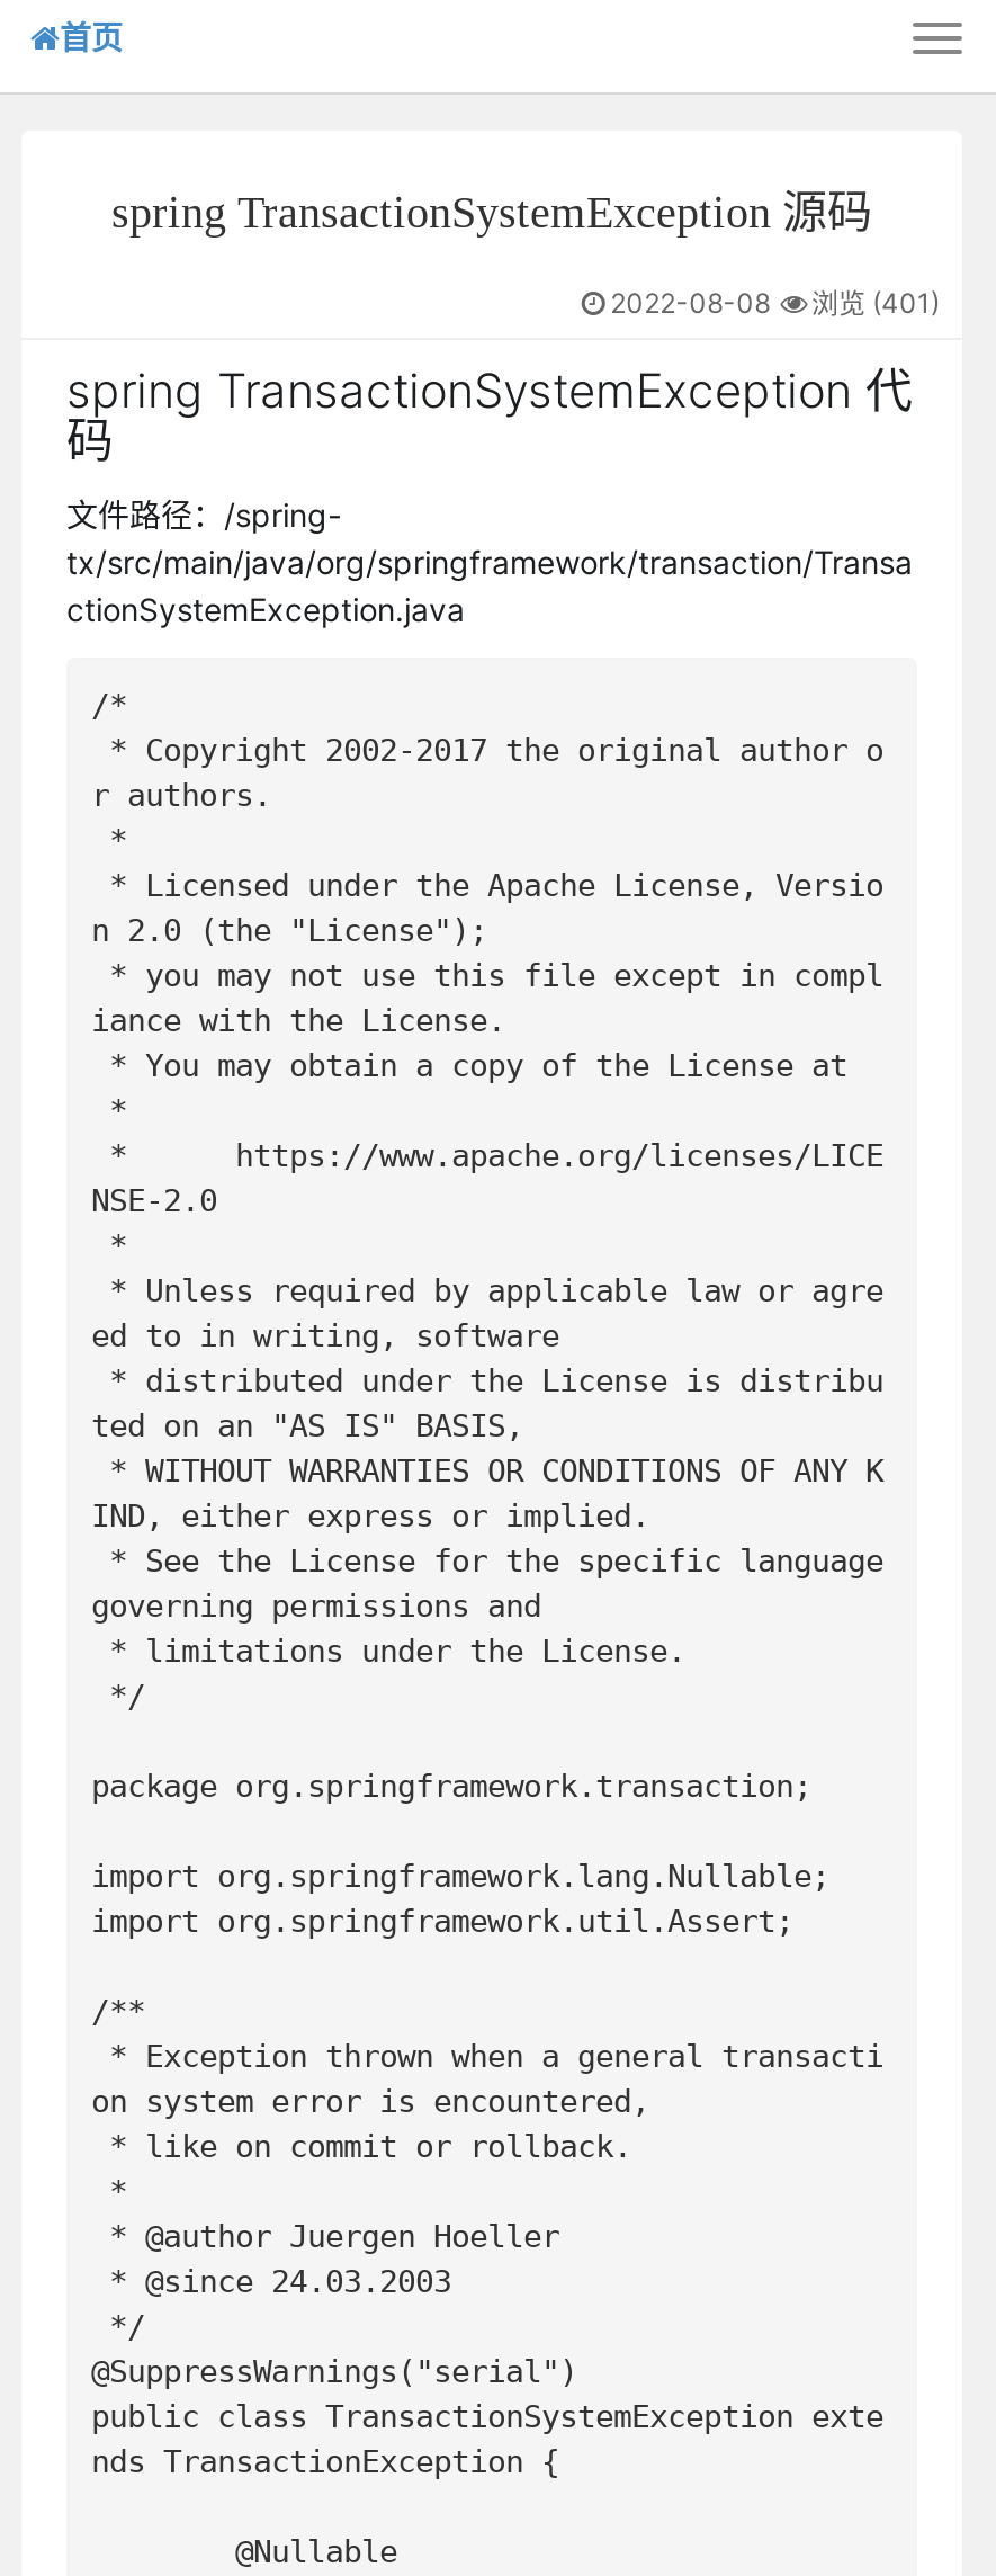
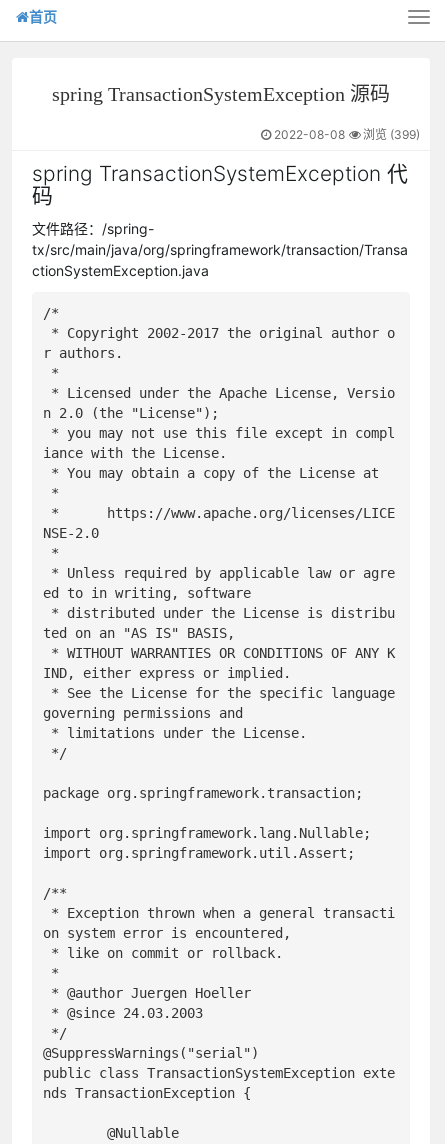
- 2022-08-08 浏览 (401)
+ 2022-08-08 浏览 (399)
